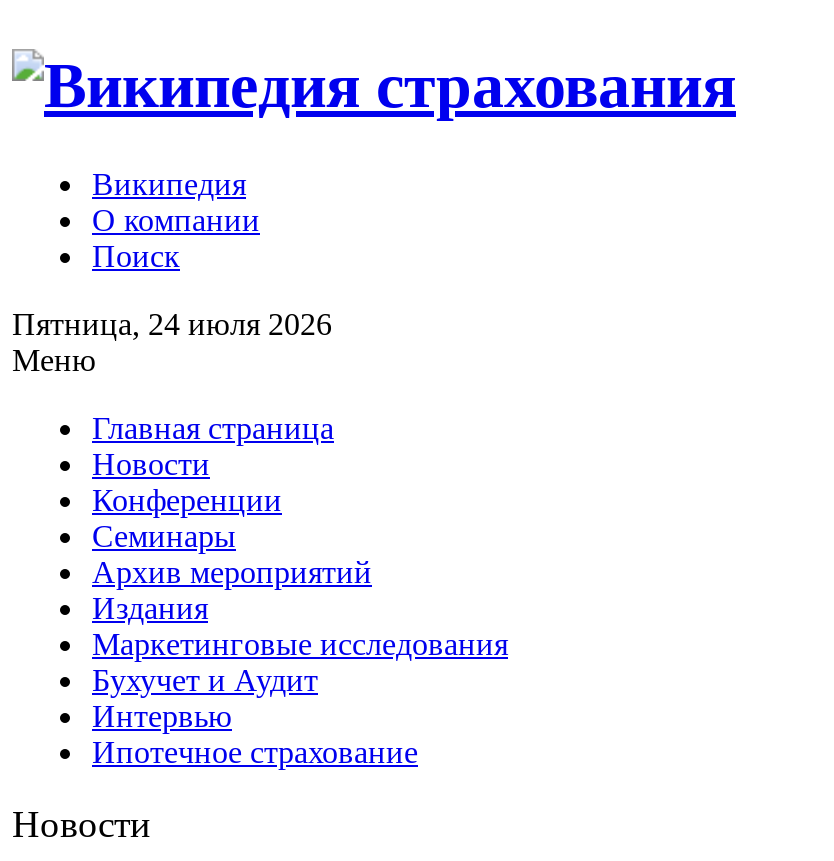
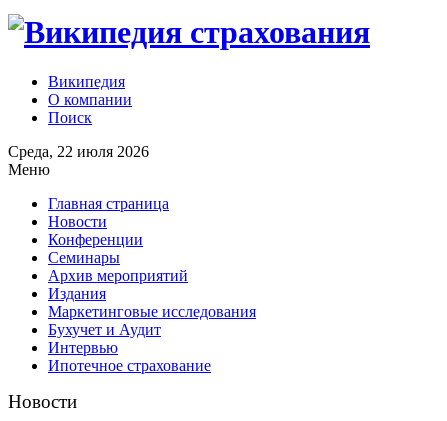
- Пятница, 24 июля 2026
+ Среда, 22 июля 2026
